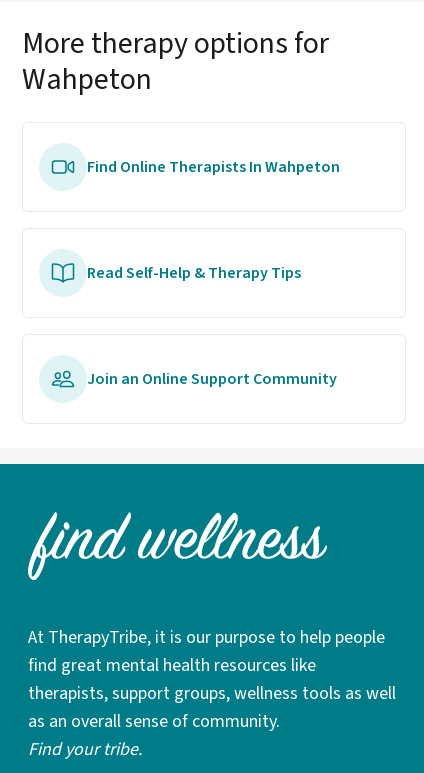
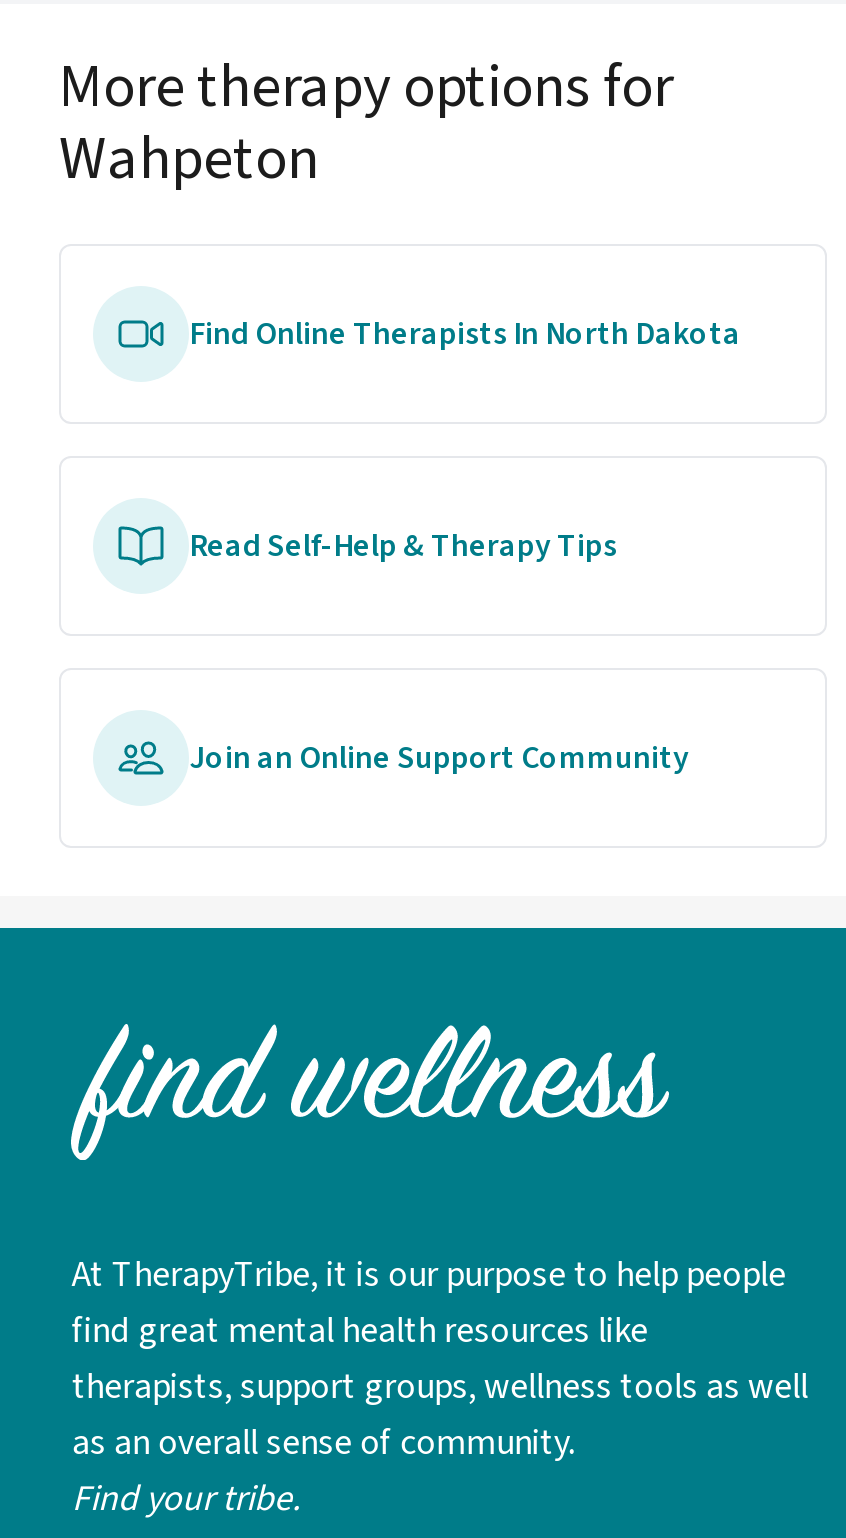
- Find Online Therapists In Wahpeton
+ Find Online Therapists In North Dakota
